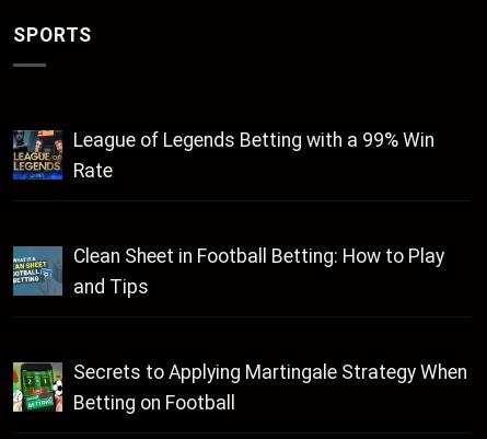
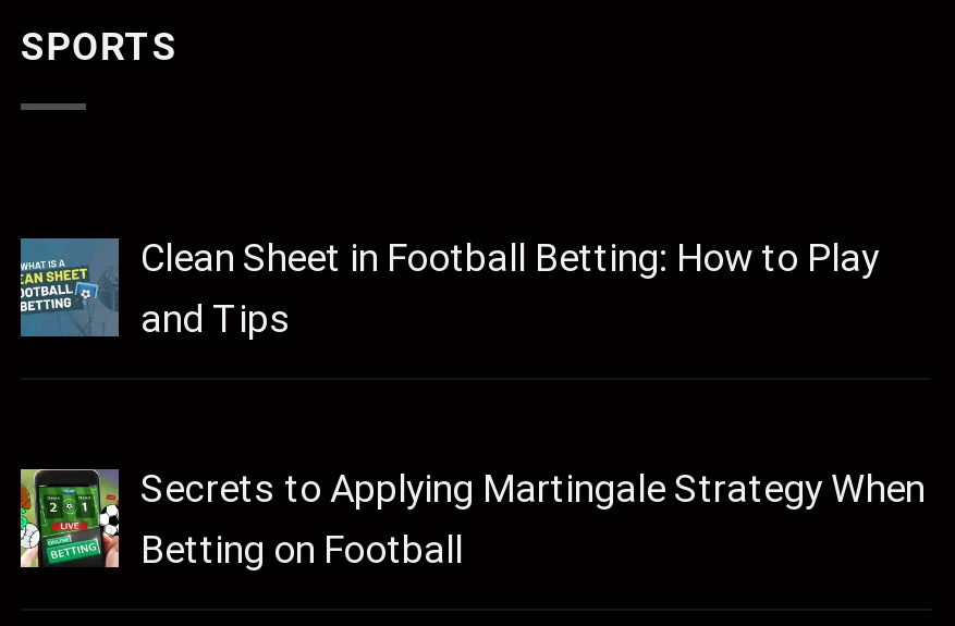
- [image]
- League of Legends Betting with a 99% Win
- Rate
